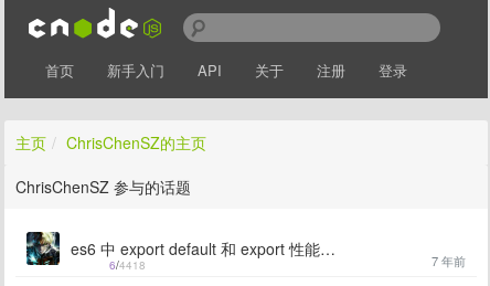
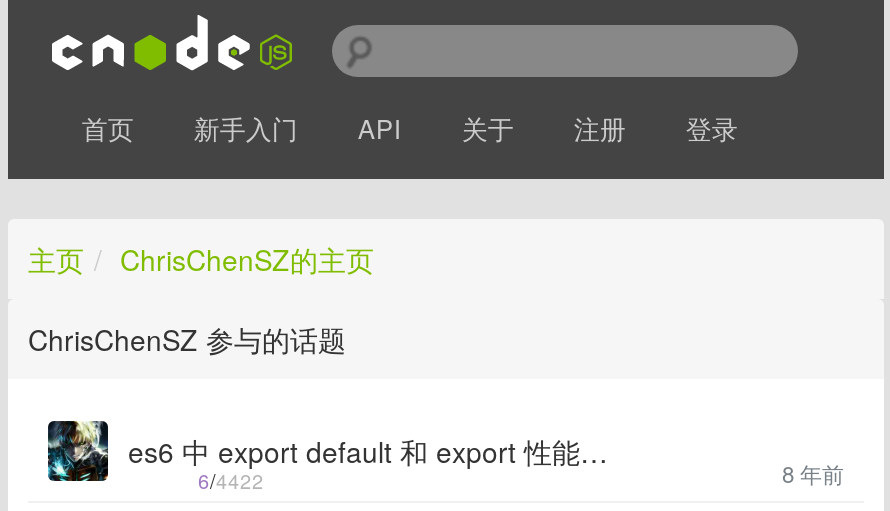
- 6 /4418
+ 6 /4422

- 7 年前
+ 8 年前
